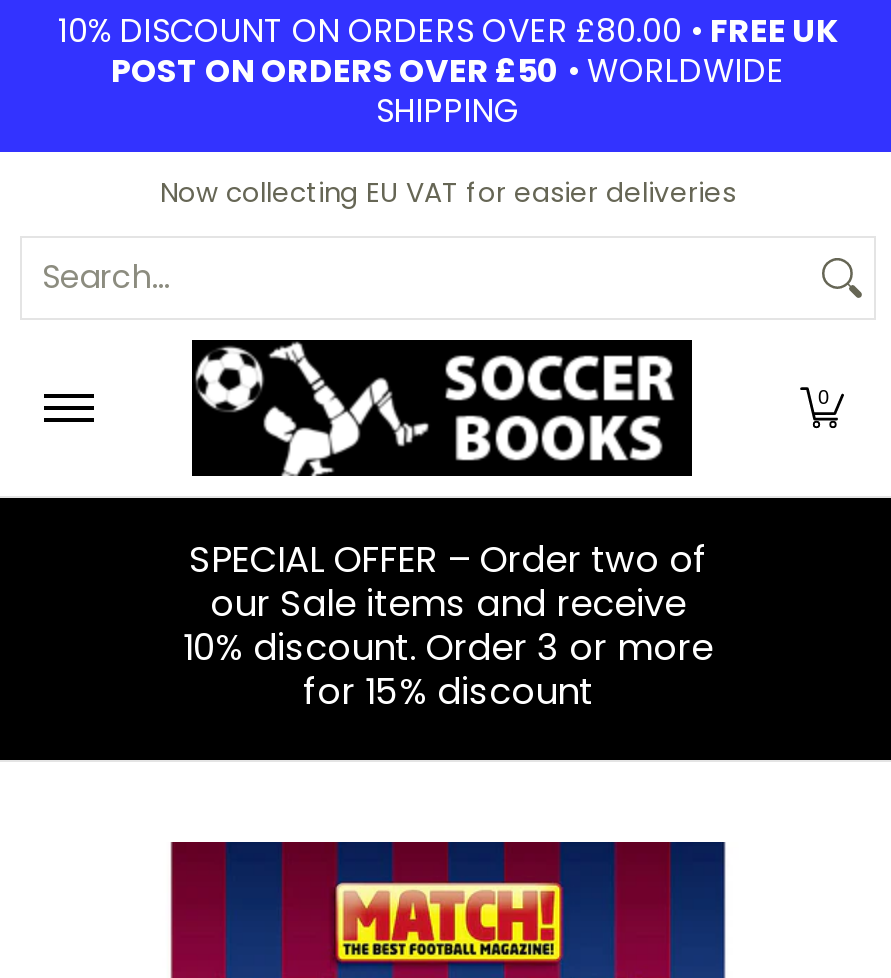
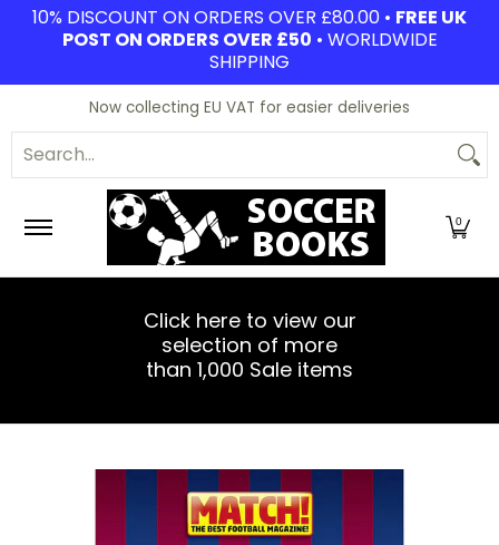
- SPECIAL OFFER – Order two of
- our Sale items and receive
- 10% discount. Order 3 or more
- for 15% discount
+ Click here to view our
+ selection of more
+ than 1,000 Sale items
